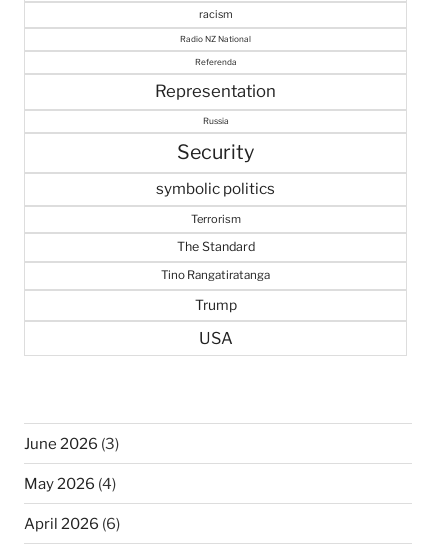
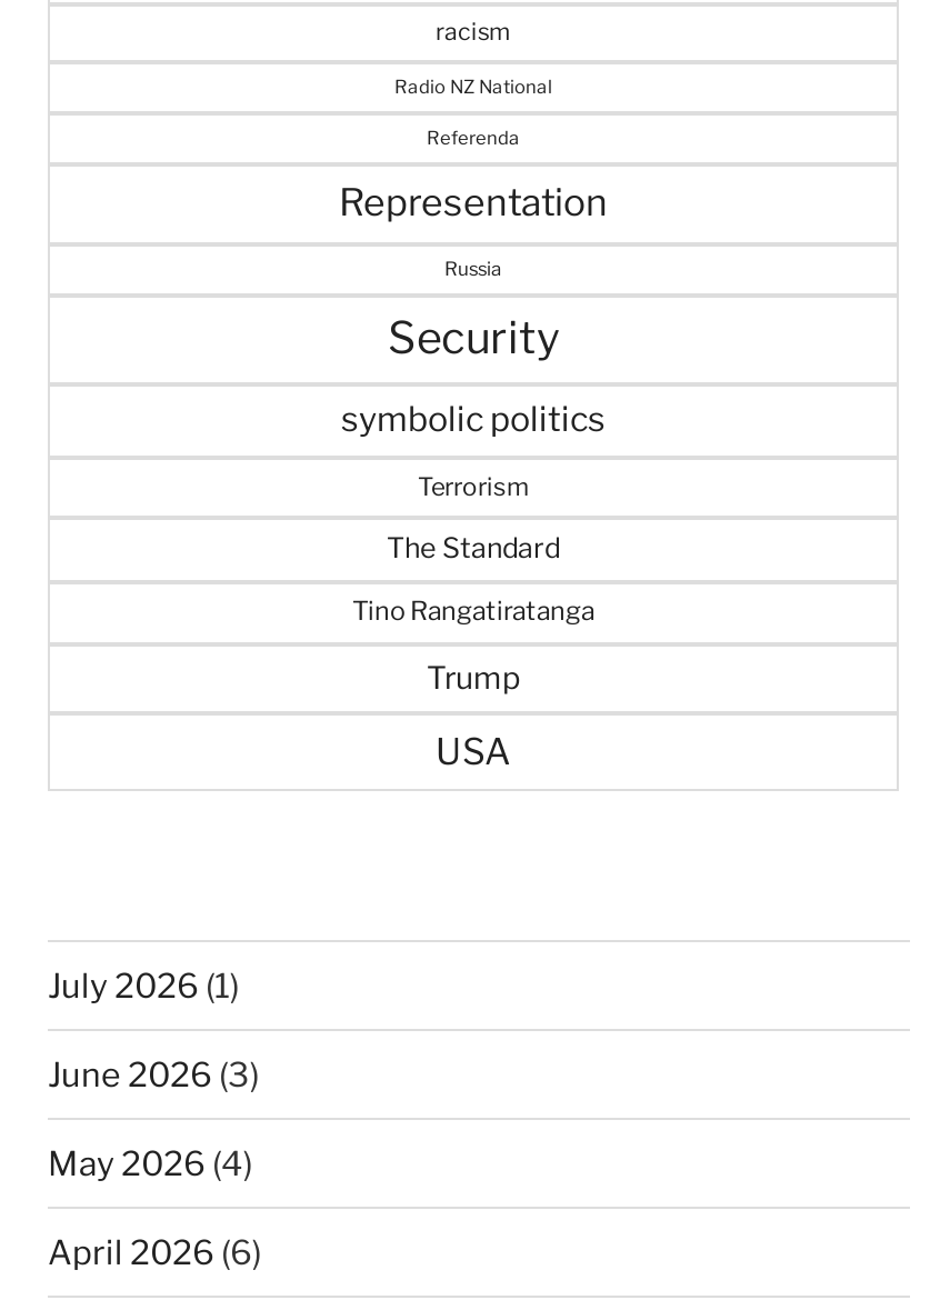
+ July 2026 (1)
